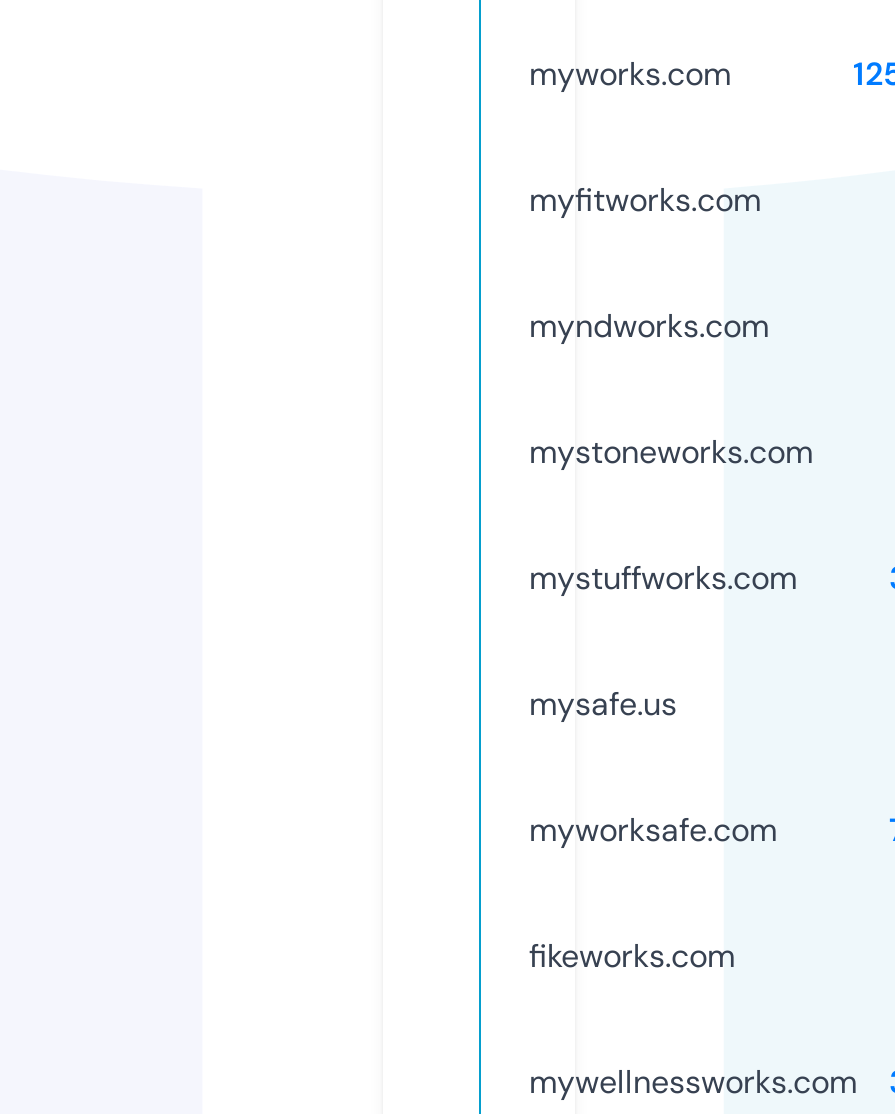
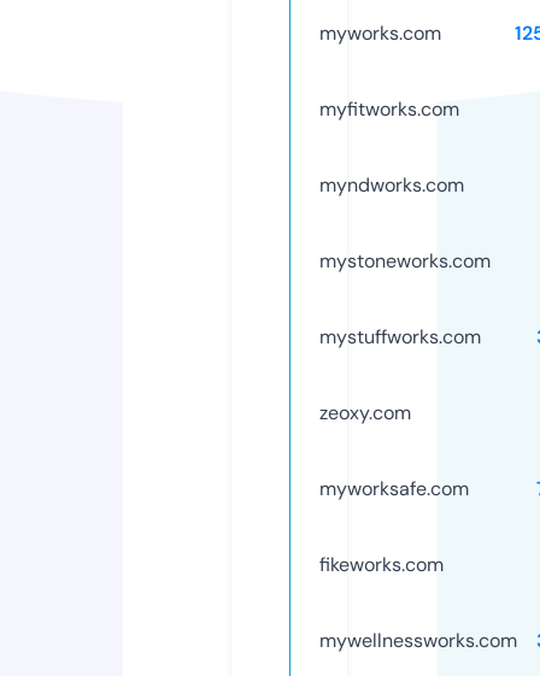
- mysafe.us
+ zeoxy.com
